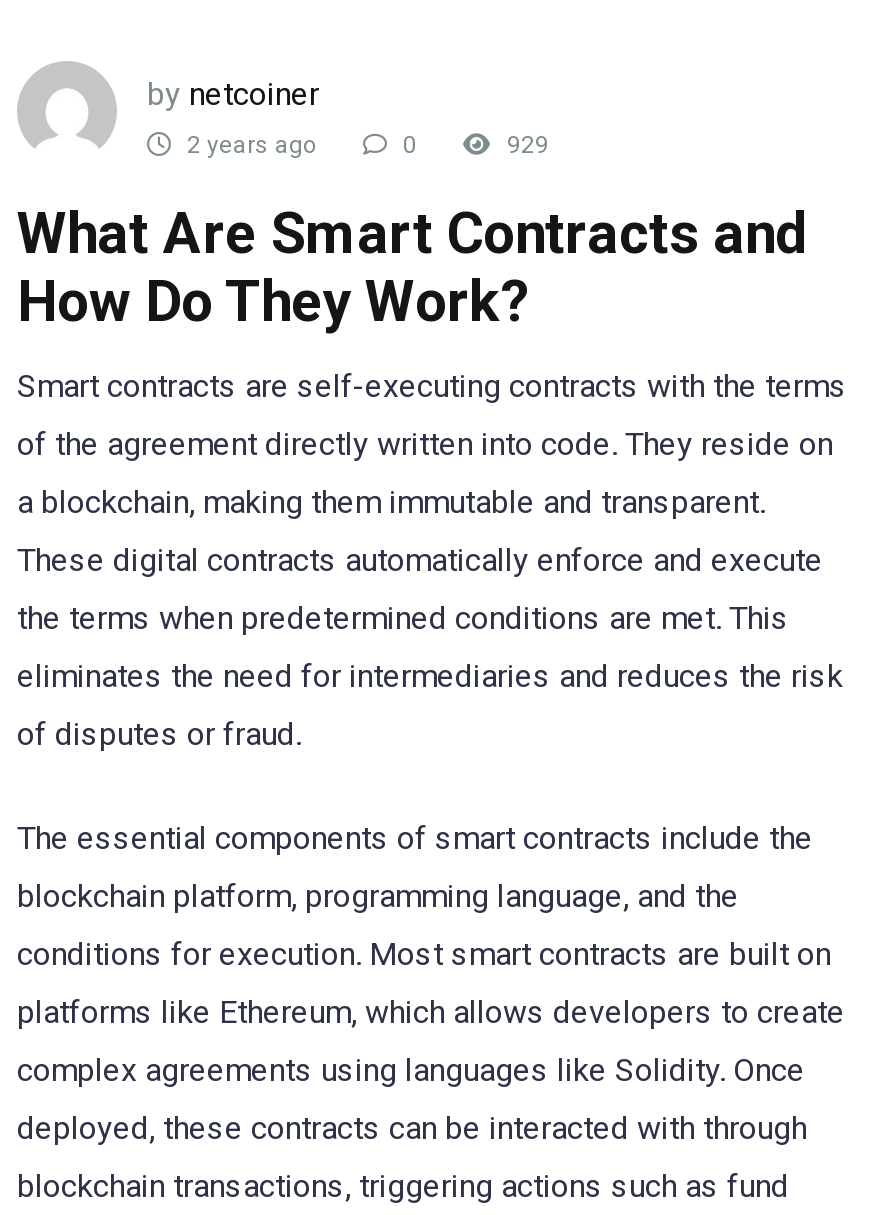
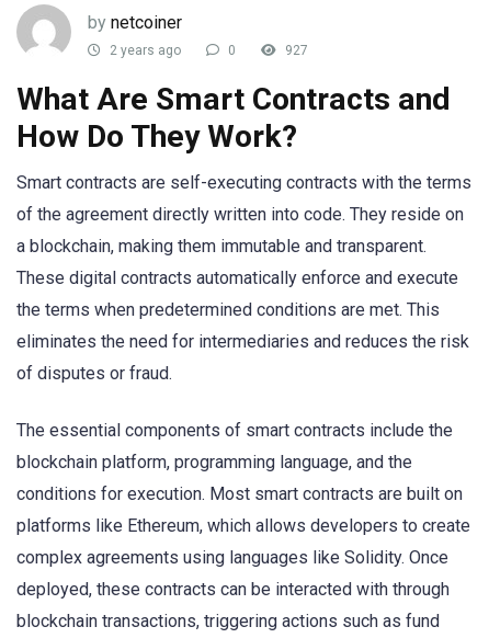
- 929
+ 927
